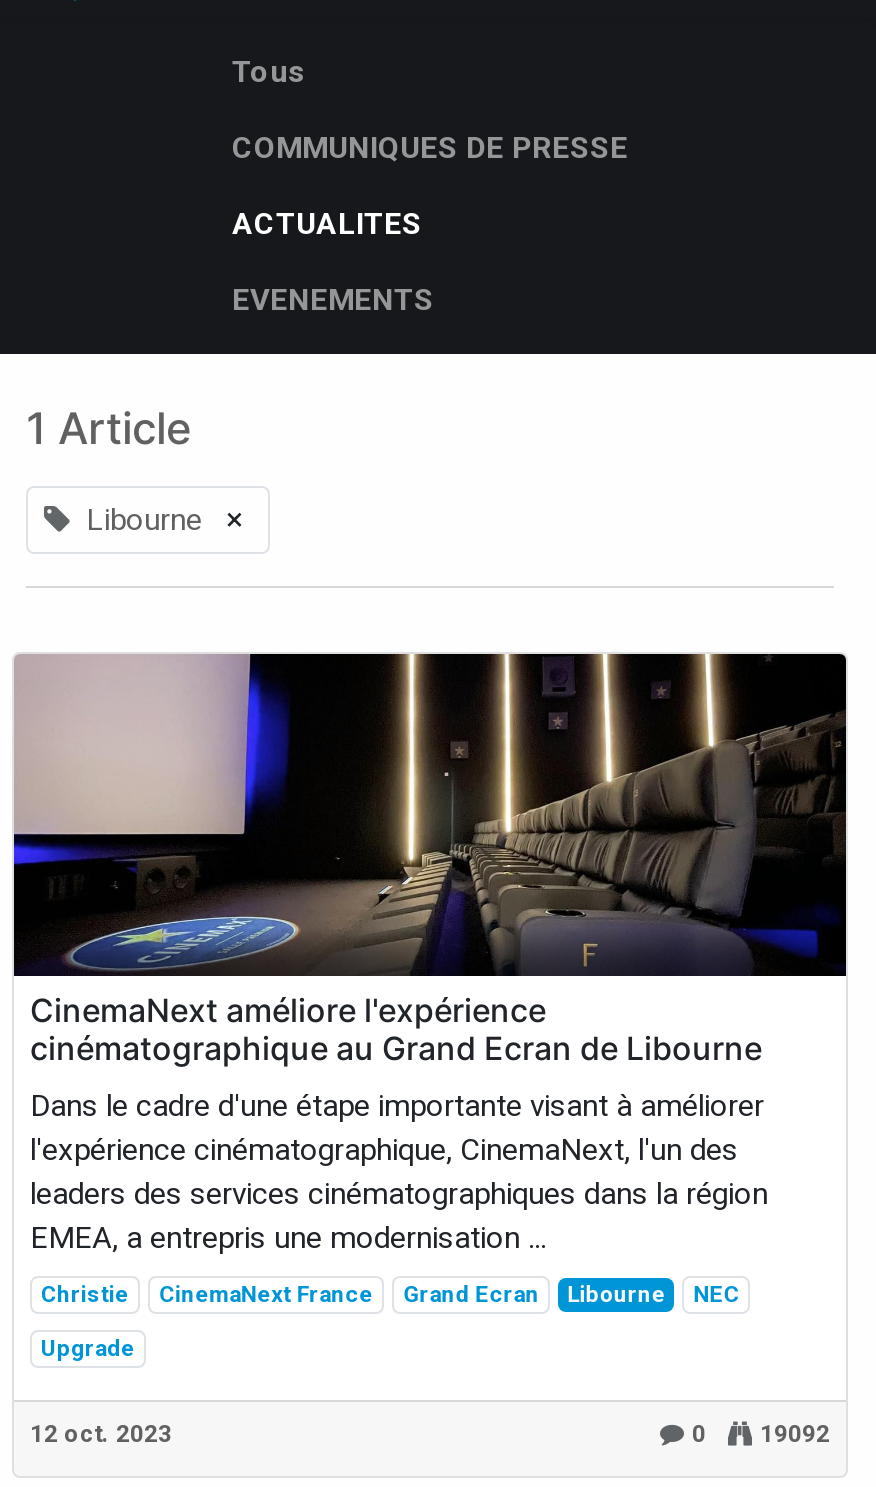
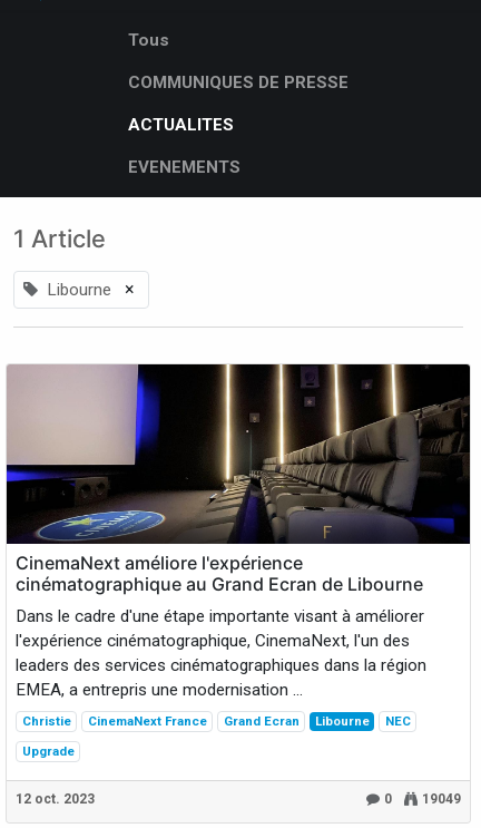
- 0 19092
+ 0 19049
